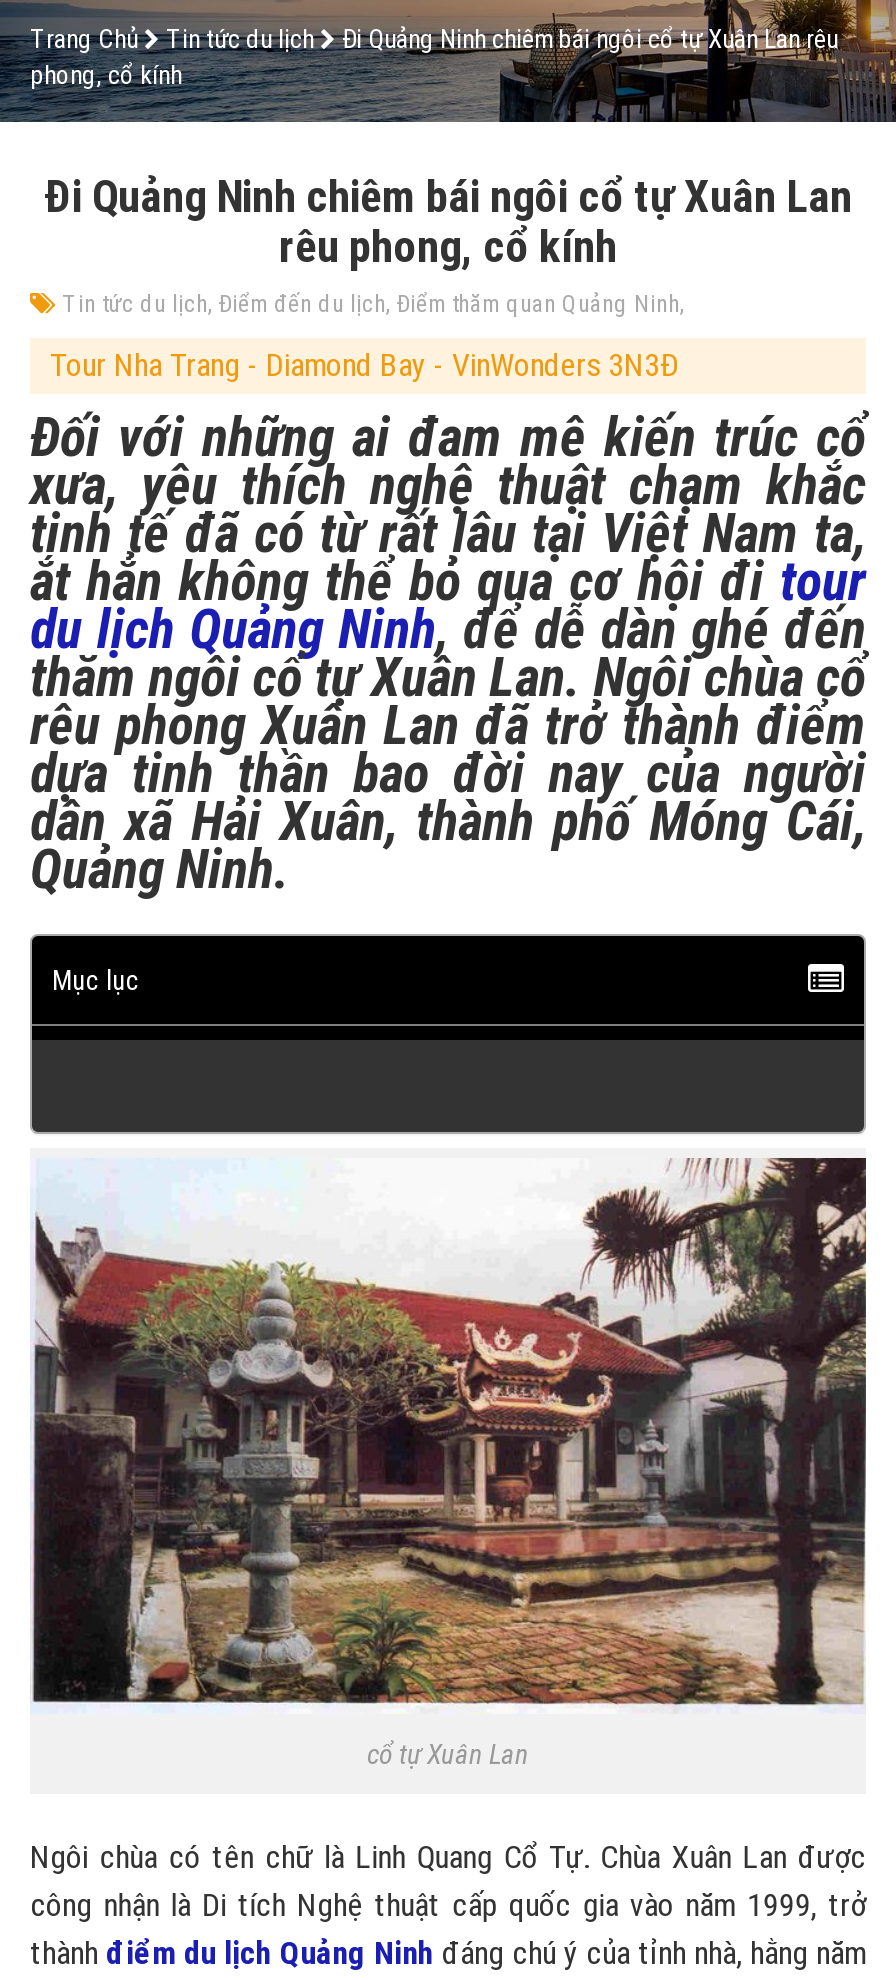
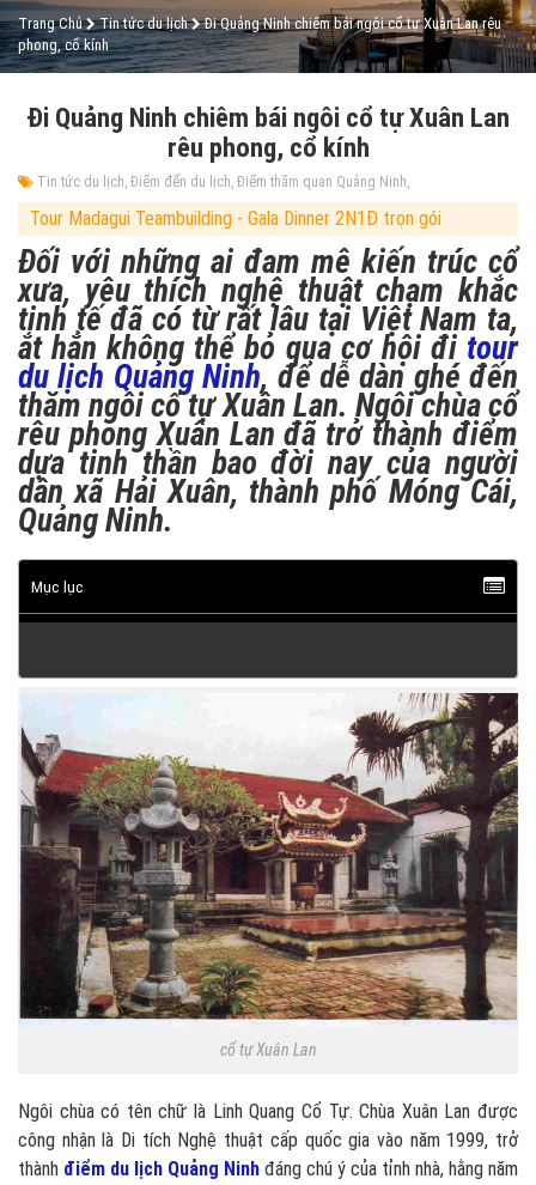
- Tour Nha Trang - Diamond Bay - VinWonders 3N3Đ
+ Tour Madagui Teambuilding - Gala Dinner 2N1Đ trọn gói
